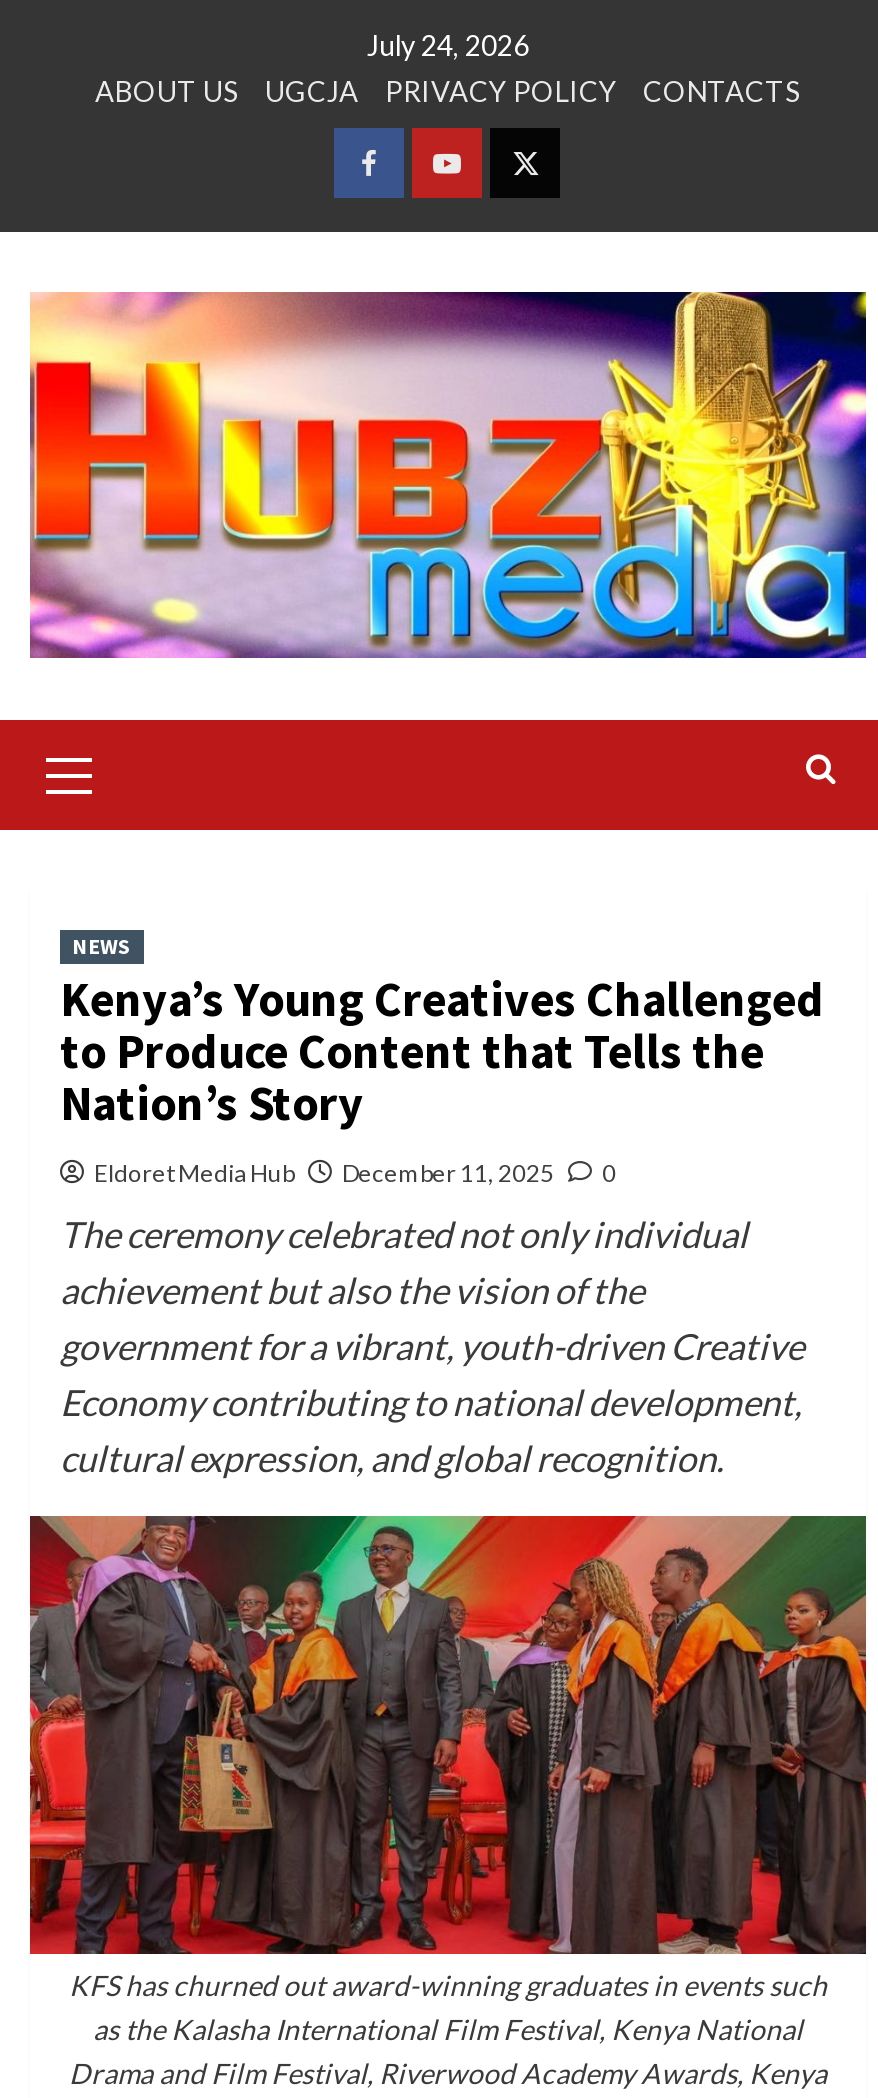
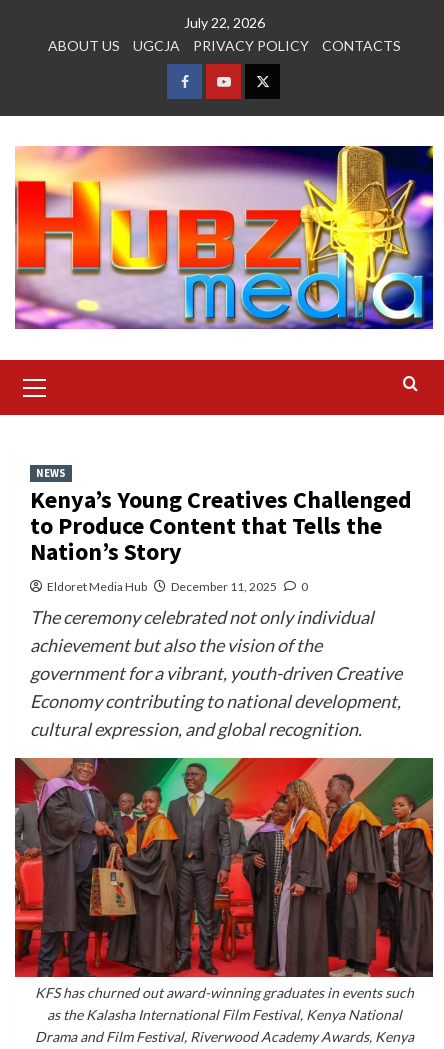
- July 24, 2026
+ July 22, 2026
